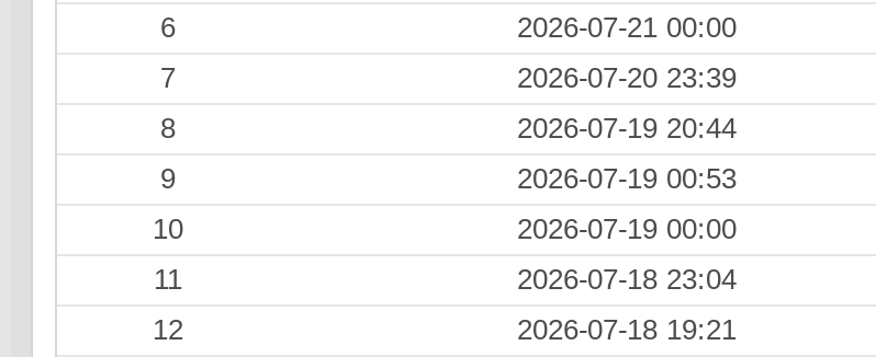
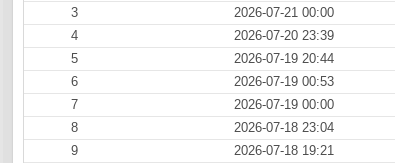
- 6
+ 3

- 7
+ 4

- 8
+ 5

- 9
+ 6

- 10
+ 7

- 11
+ 8

- 12
+ 9
